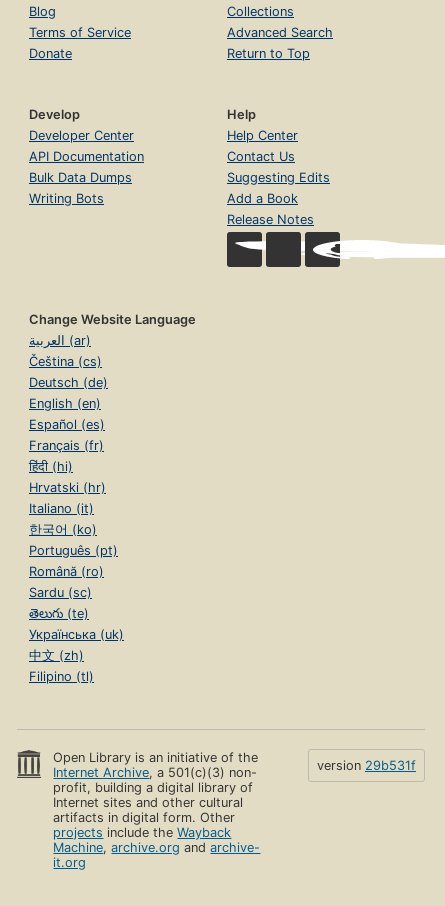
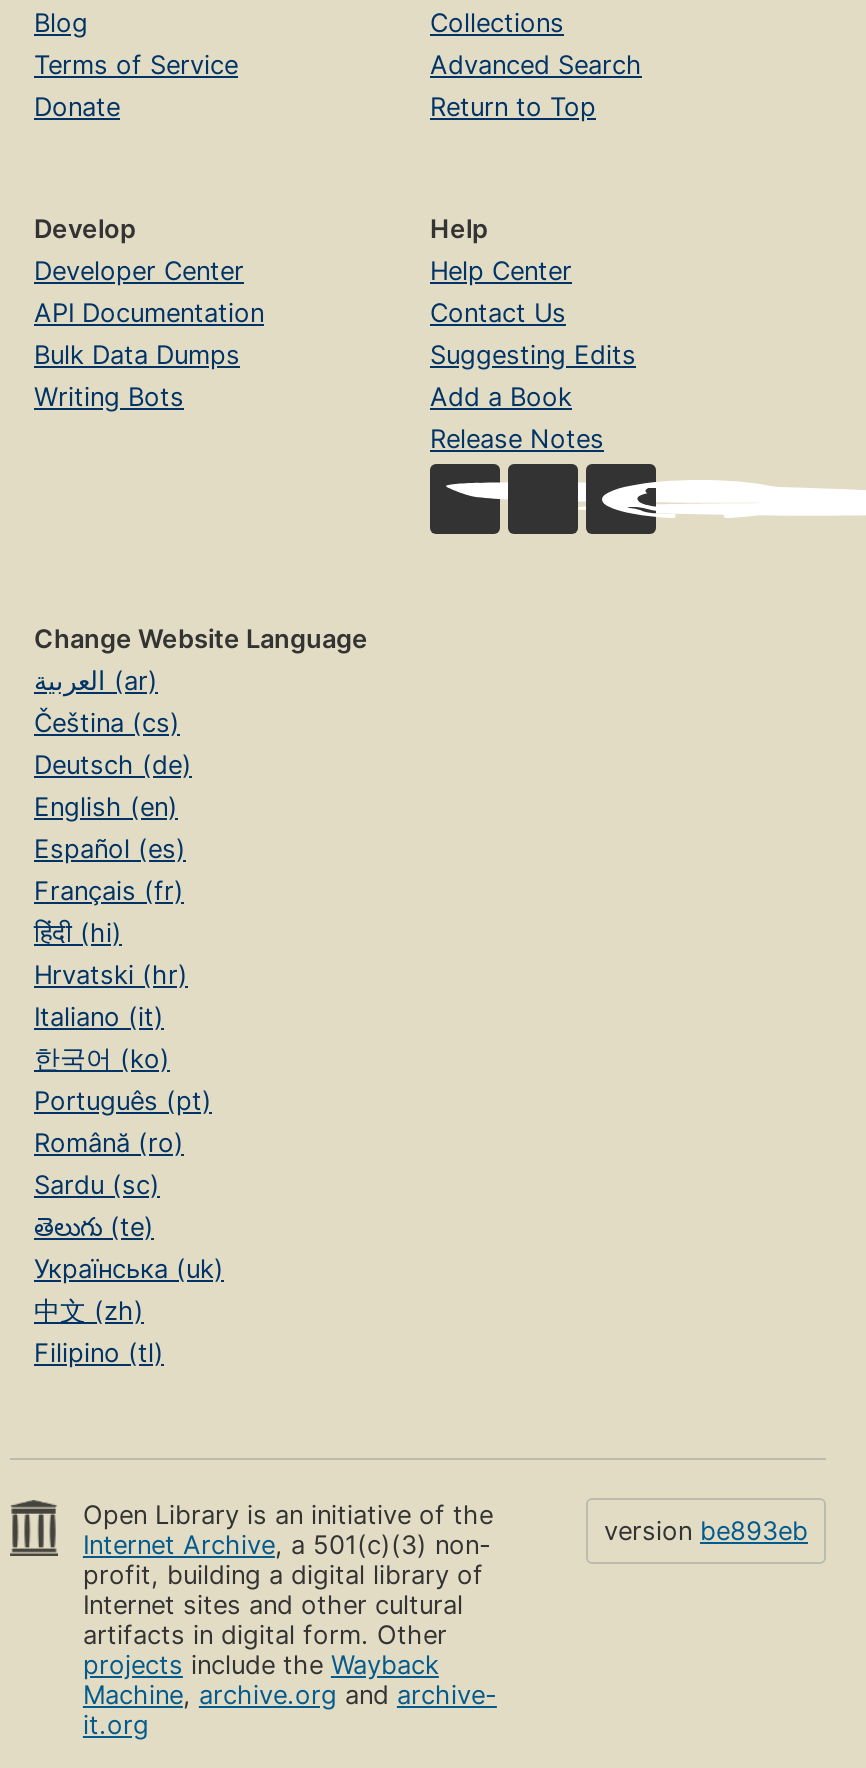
- version 29b531f
+ version be893eb
